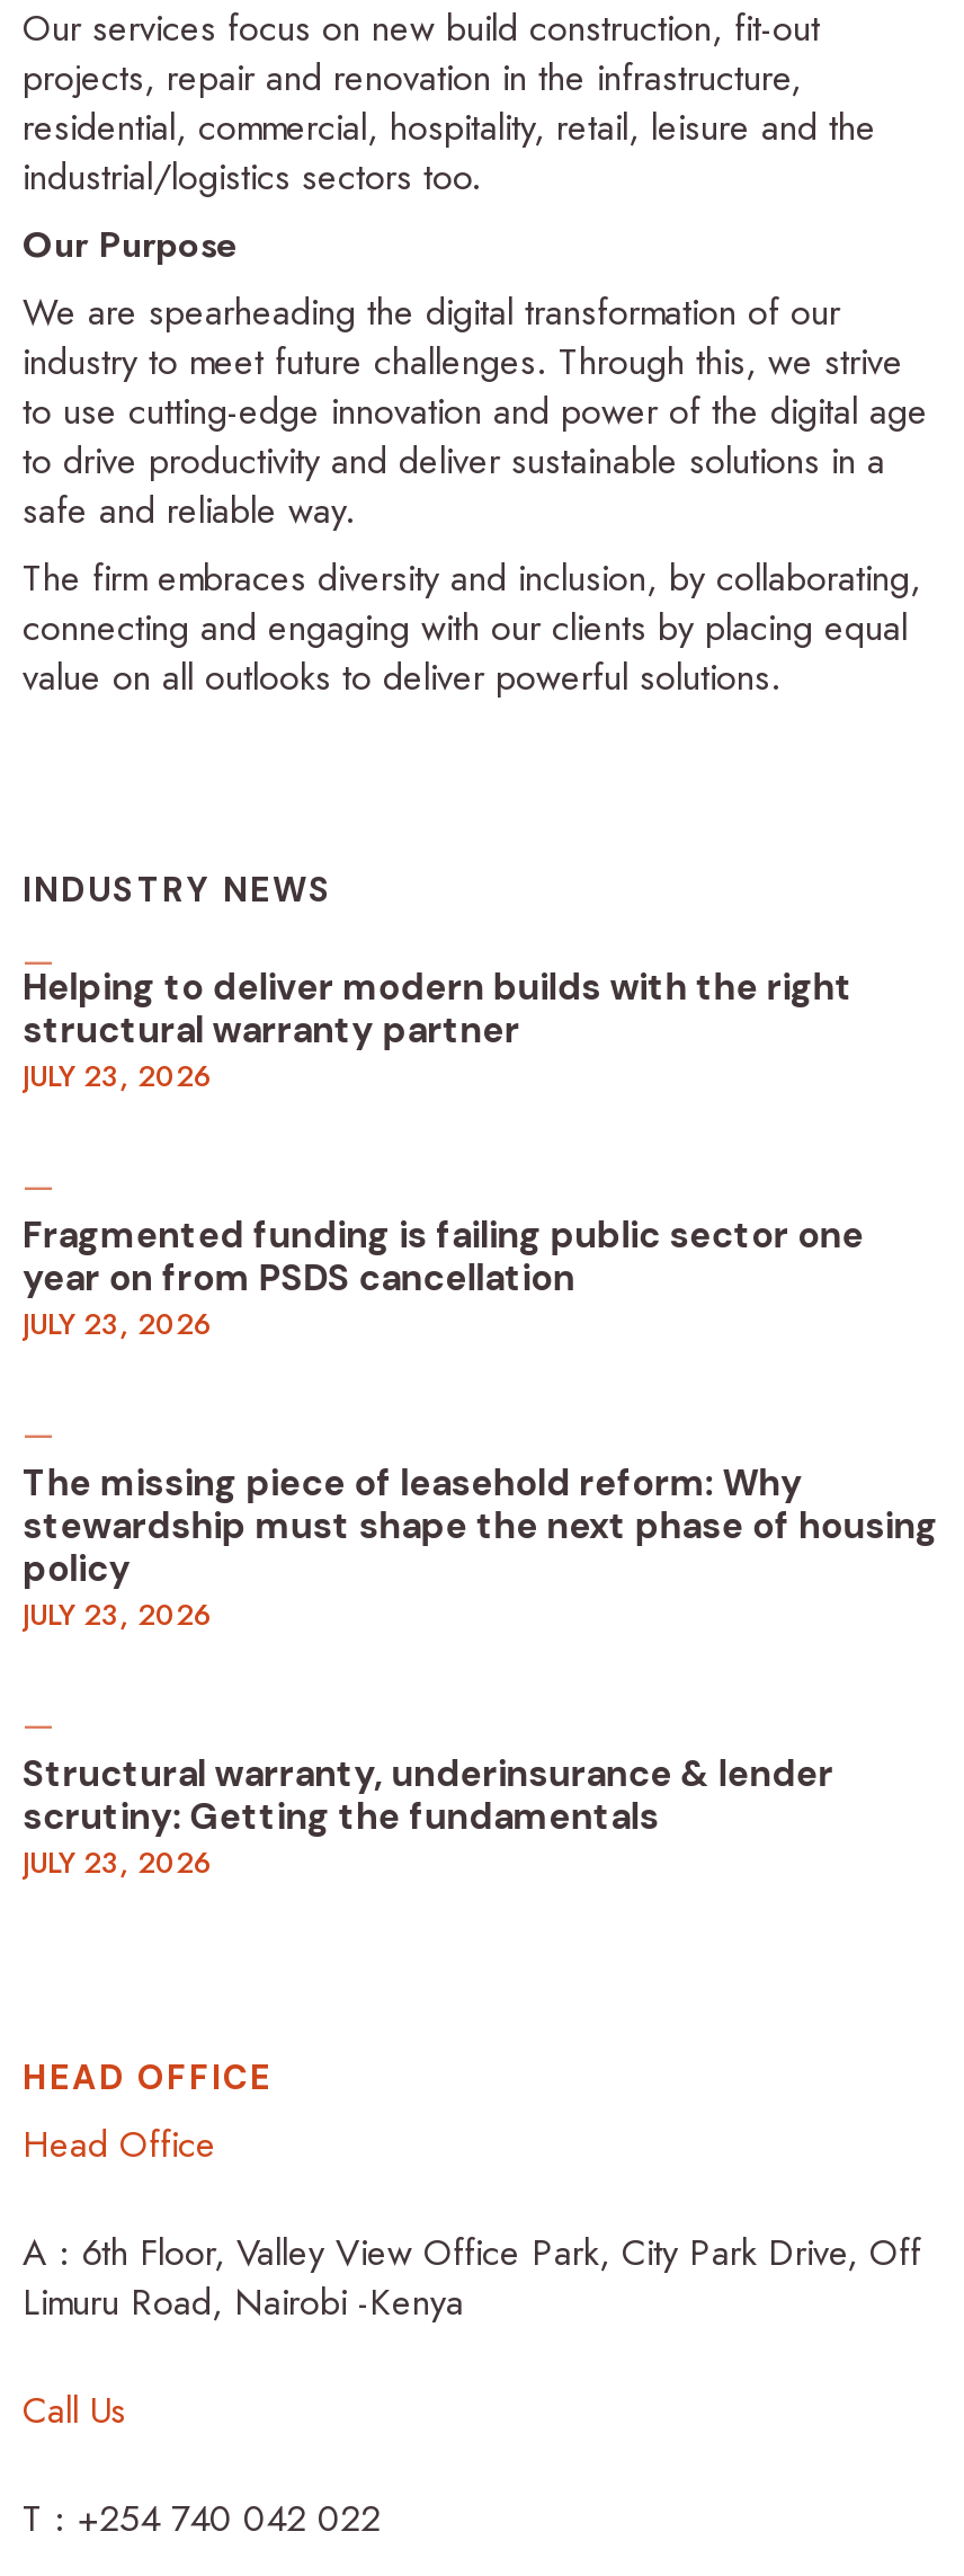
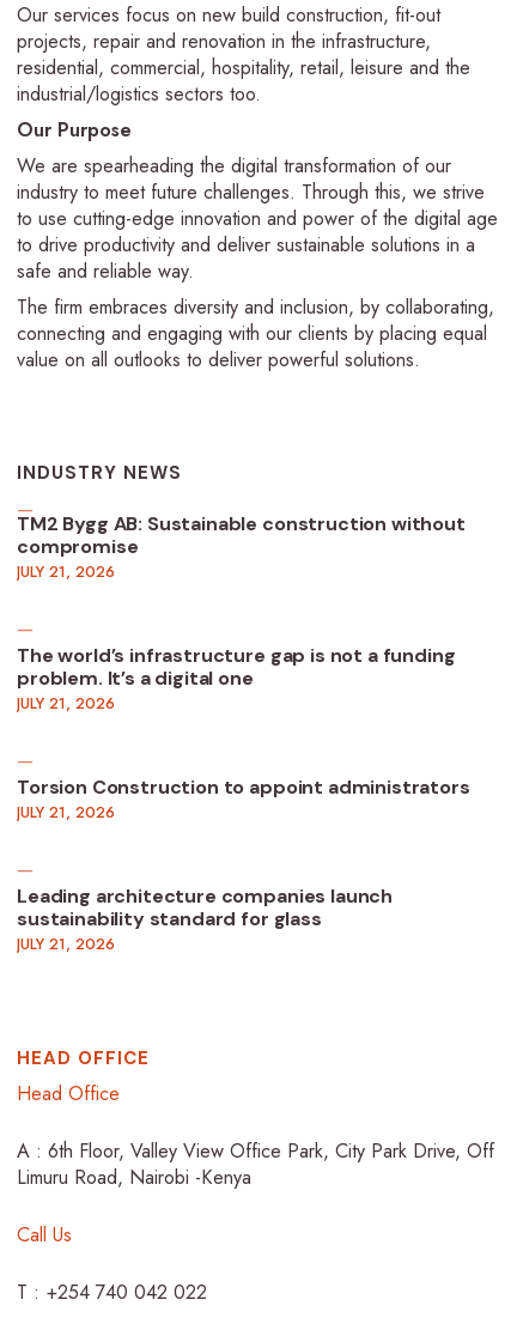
- Helping to deliver modern builds with the right
- structural warranty partner
- JULY 23, 2026
+ TM2 Bygg AB: Sustainable construction without
+ compromise
+ JULY 21, 2026

- Fragmented funding is failing public sector one
- year on from PSDS cancellation
- JULY 23, 2026
+ The world’s infrastructure gap is not a funding
+ problem. It’s a digital one
+ JULY 21, 2026

- The missing piece of leasehold reform: Why
- stewardship must shape the next phase of housing
- policy
- JULY 23, 2026
+ Torsion Construction to appoint administrators
+ JULY 21, 2026

- Structural warranty, underinsurance & lender
- scrutiny: Getting the fundamentals
- JULY 23, 2026
+ Leading architecture companies launch
+ sustainability standard for glass
+ JULY 21, 2026
